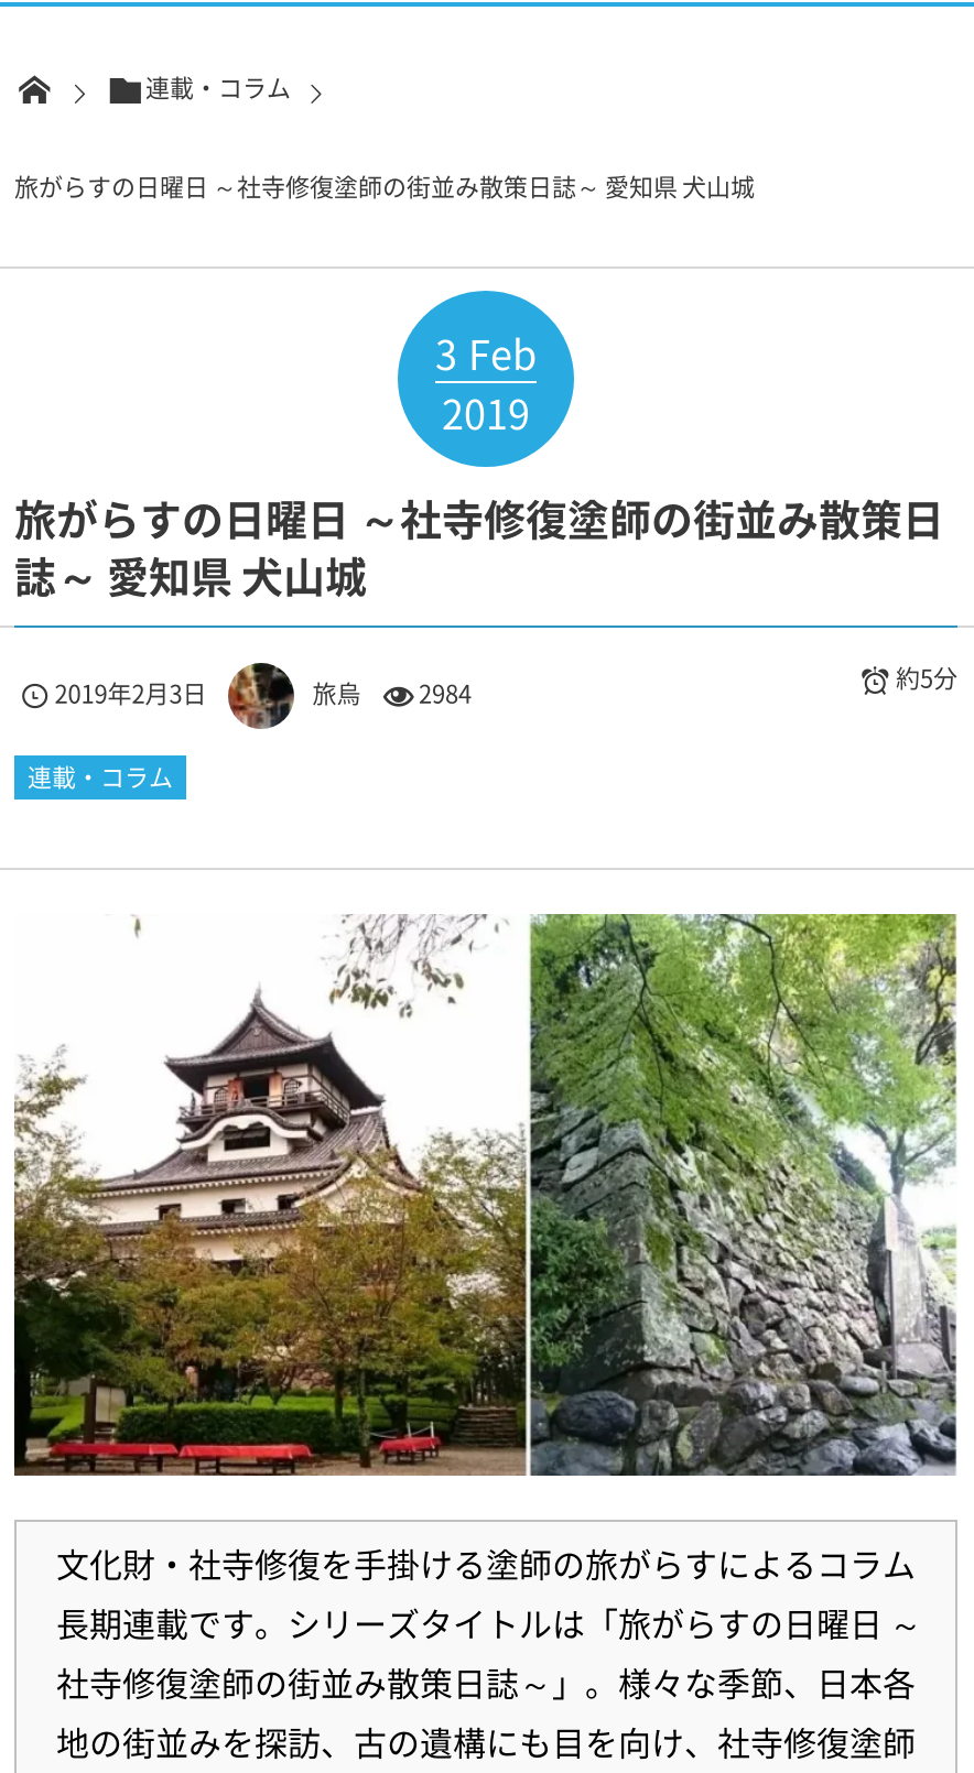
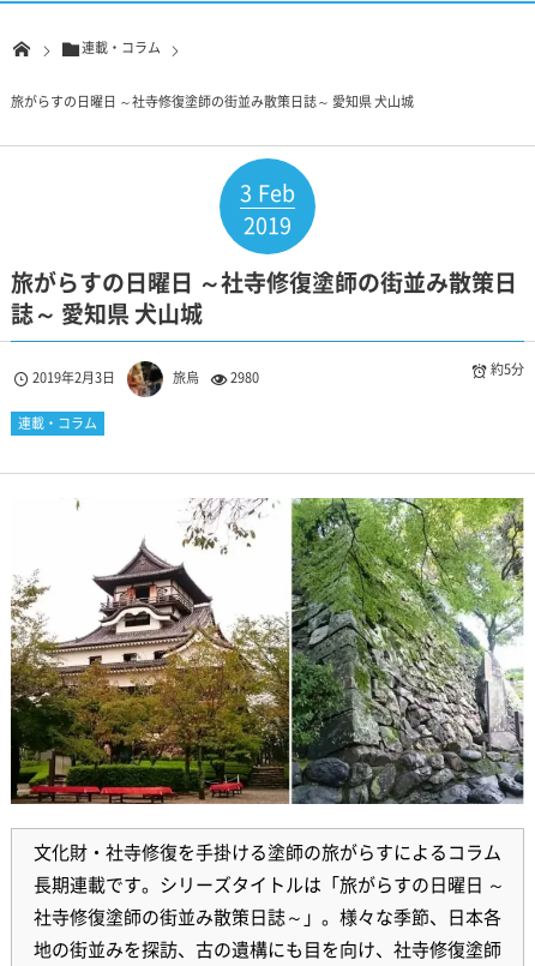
- 旅烏 2984
+ 旅烏 2980
